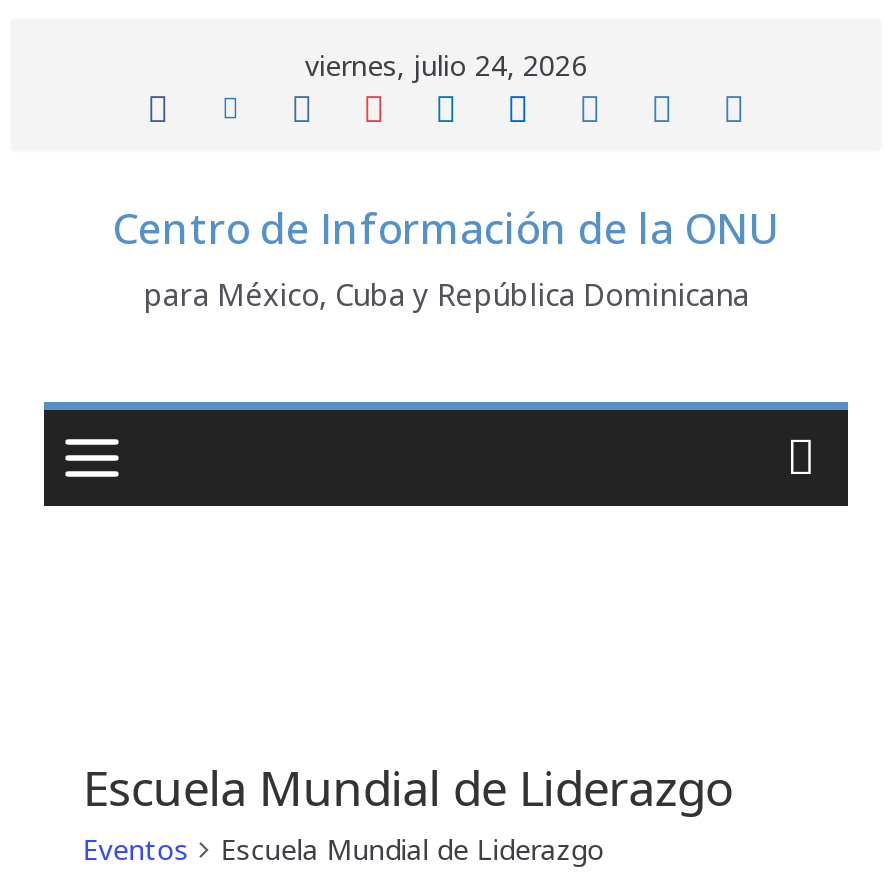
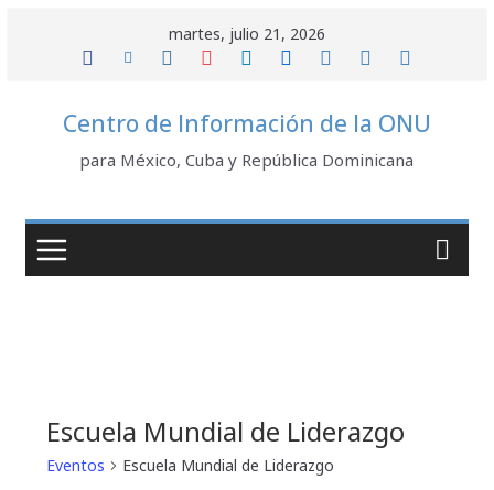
- viernes, julio 24, 2026
+ martes, julio 21, 2026
